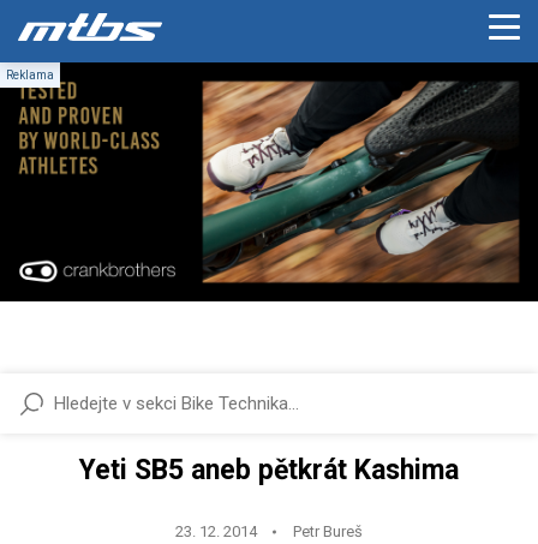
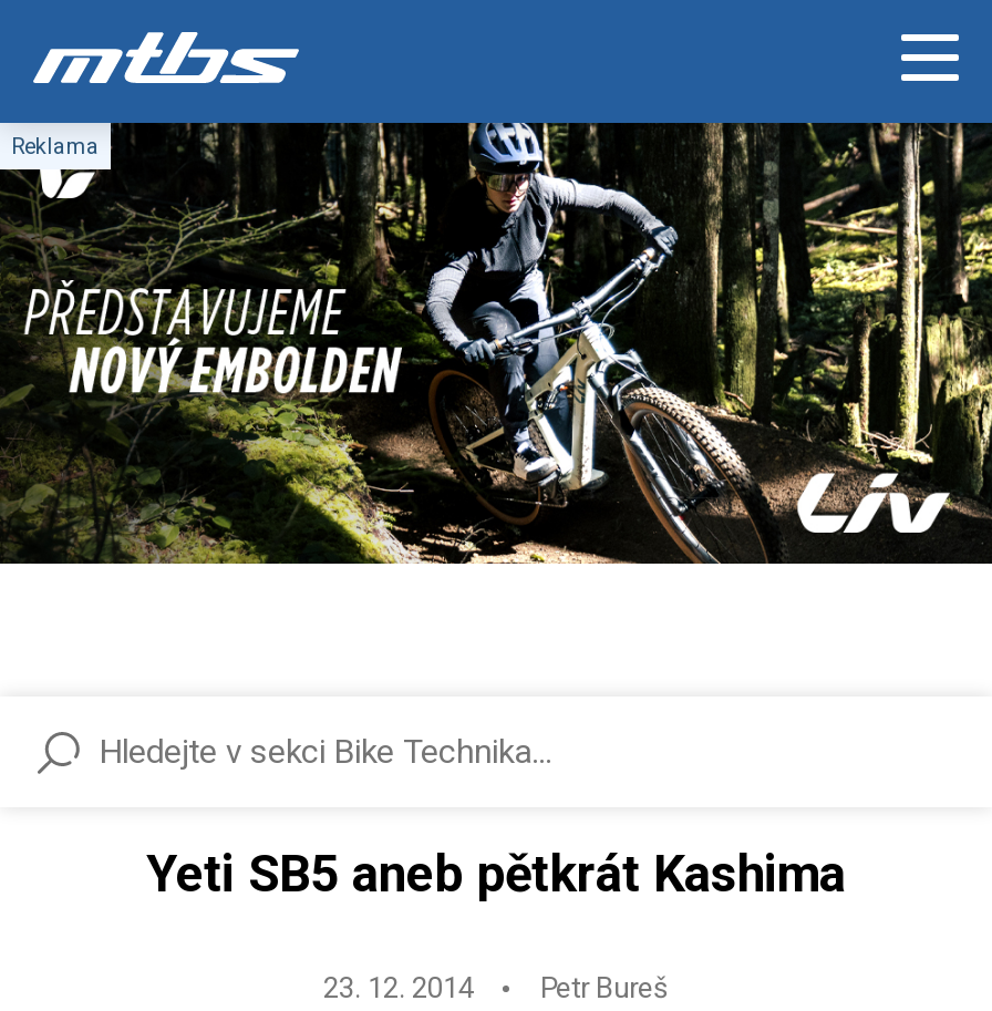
- [image]
+ [image]
